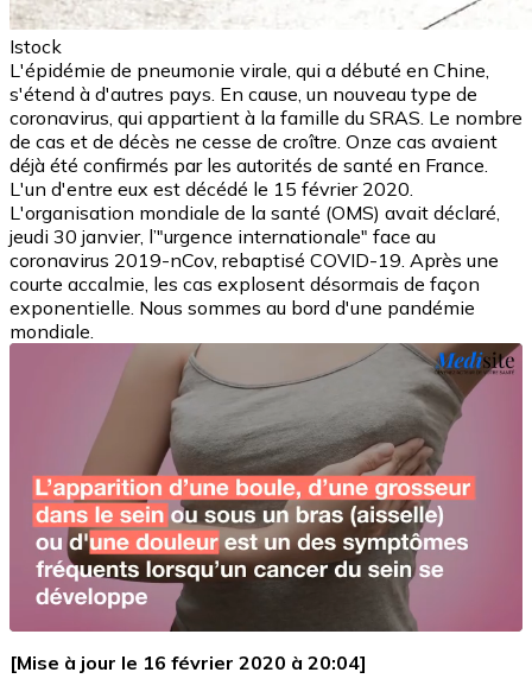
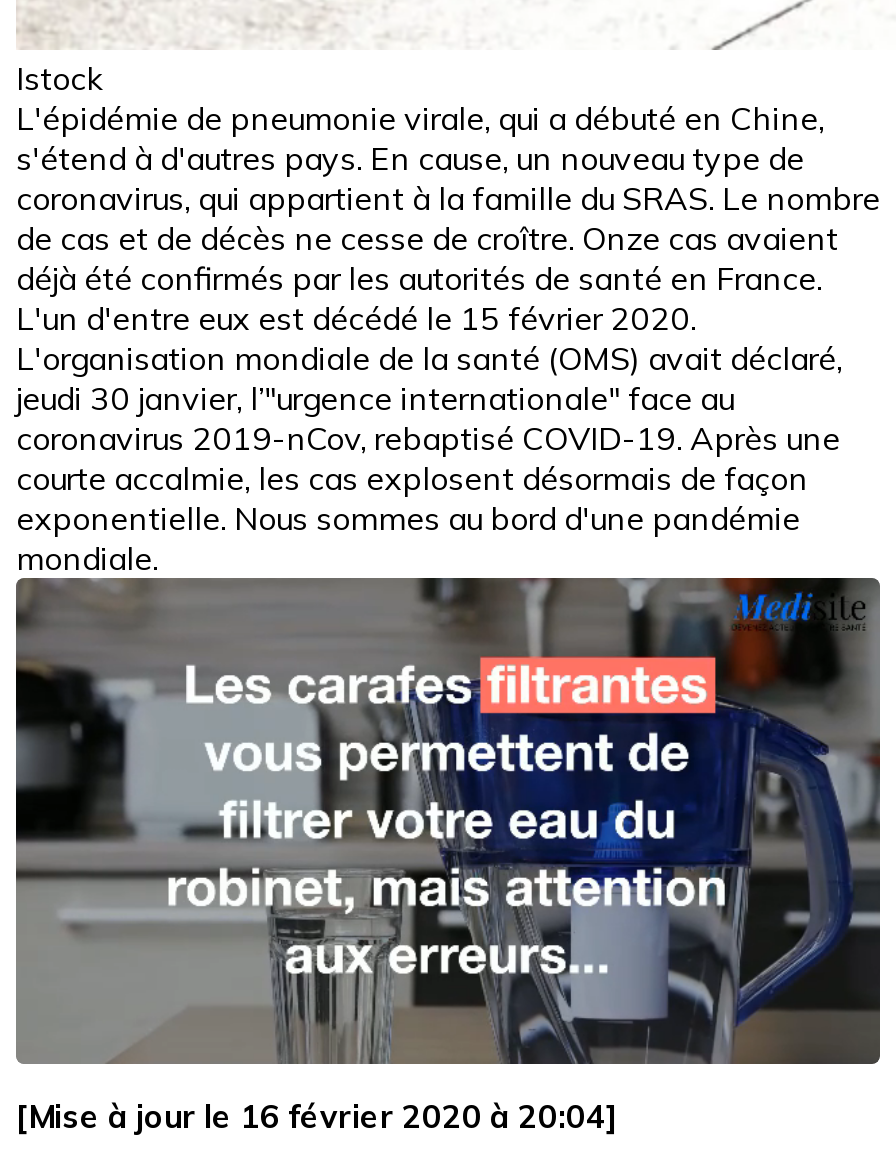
- [image]
+ [image]
